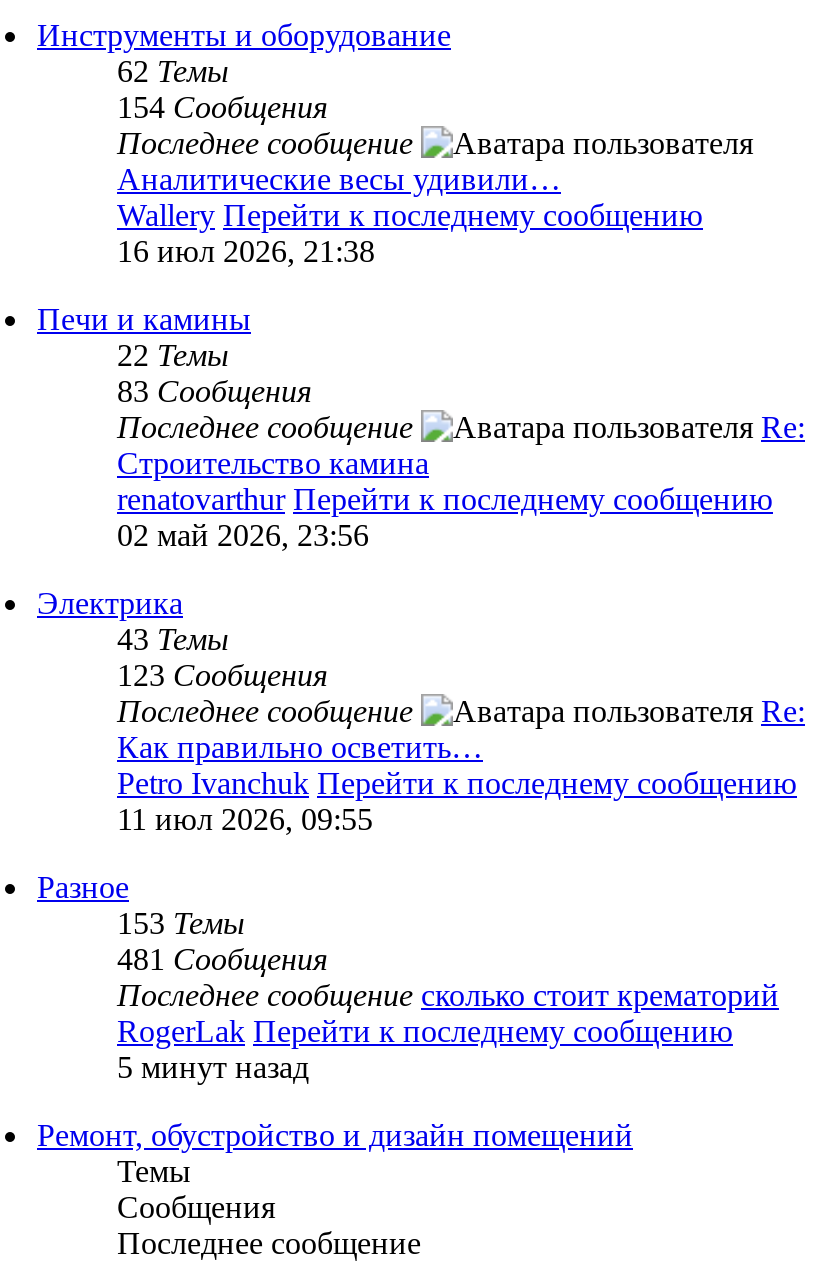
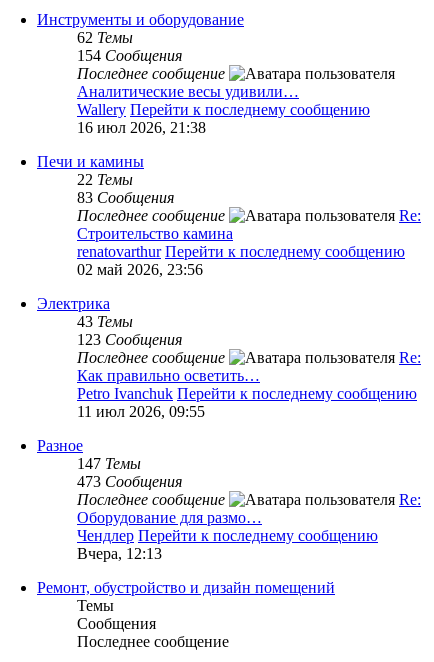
- 153 Темы
- 481 Сообщения
- Последнее сообщение сколько стоит крематорий
- RogerLak Перейти к последнему сообщению
- 5 минут назад
+ 147 Темы
+ 473 Сообщения
+ Последнее сообщение
+ Re:
+ Оборудование для размо…
+ Чендлер Перейти к последнему сообщению
+ Вчера, 12:13
